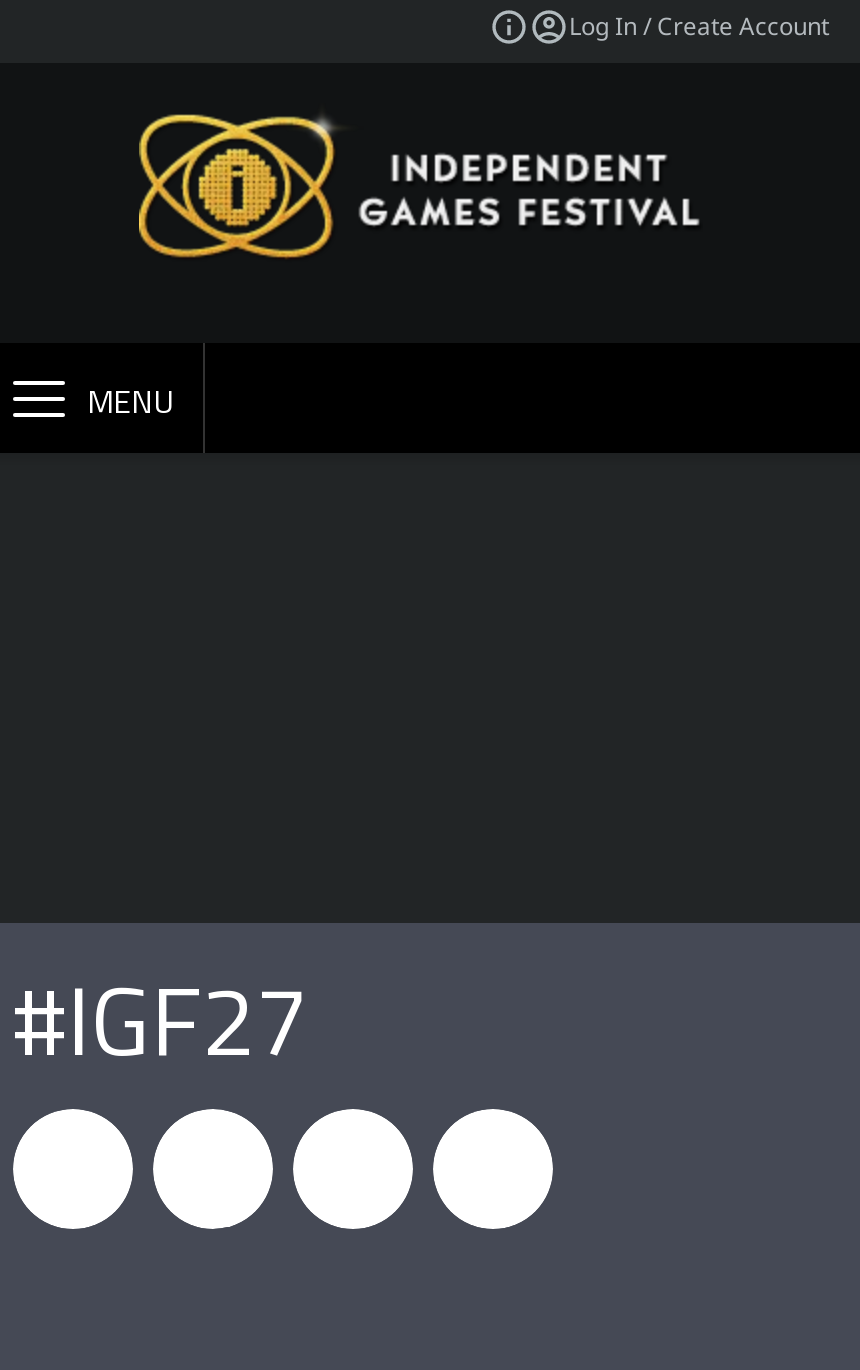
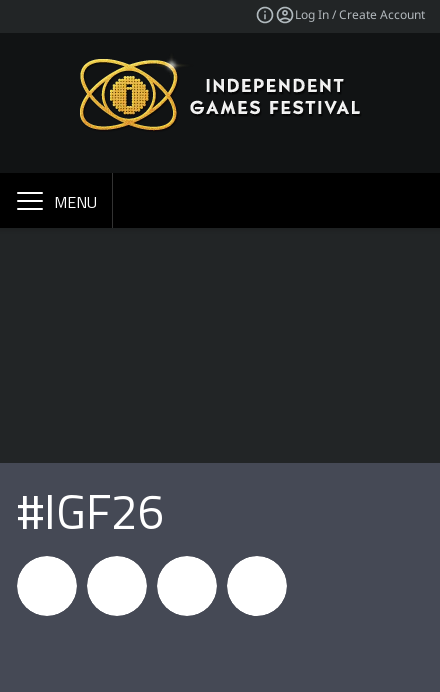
- #IGF27
+ #IGF26
